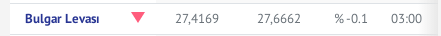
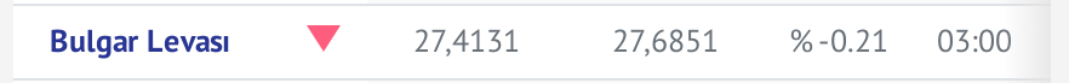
- 27,4169
+ 27,4131

- 27,6662
+ 27,6851

- % -0.1
+ % -0.21
